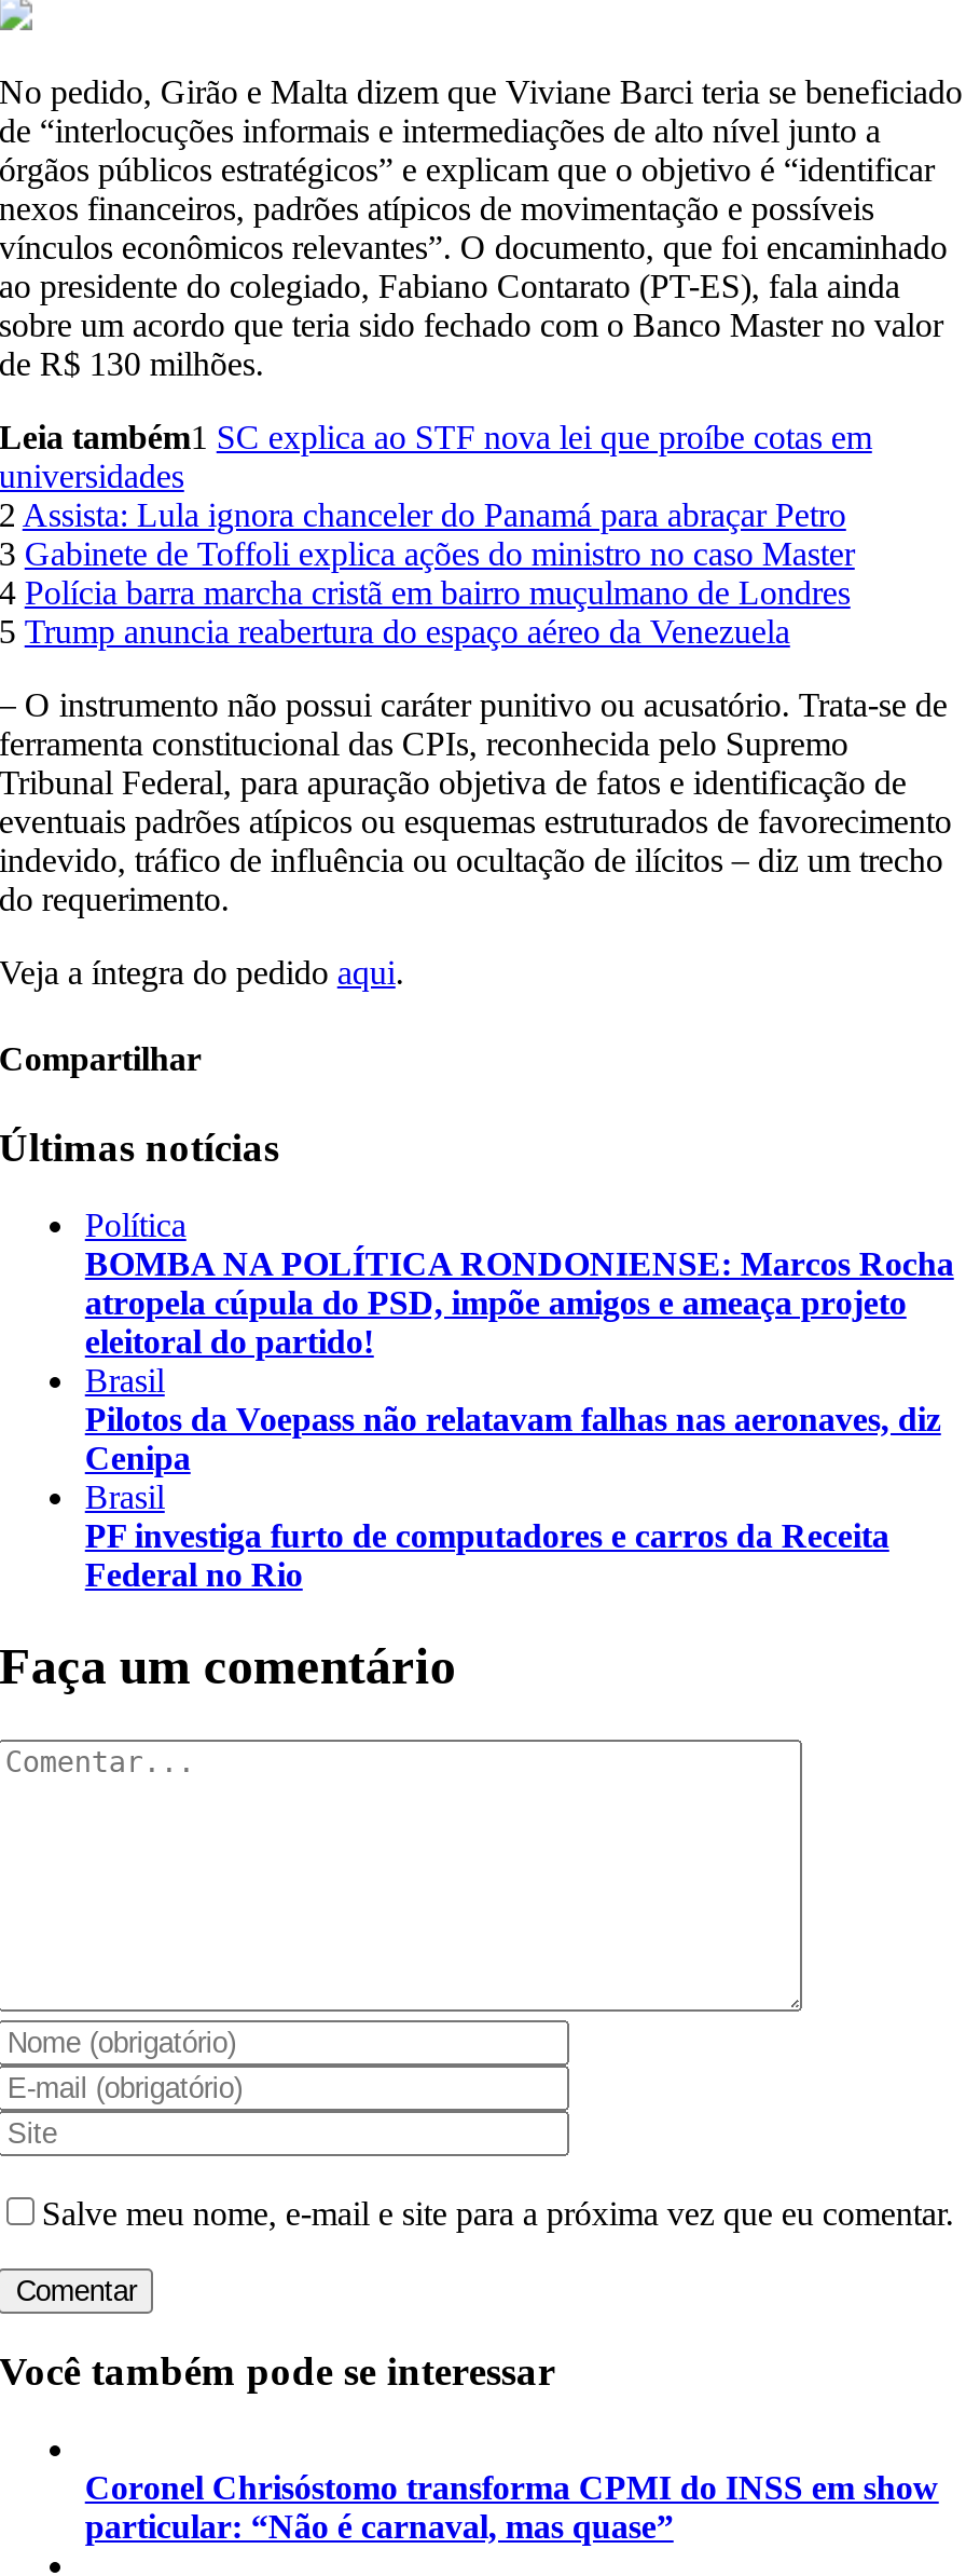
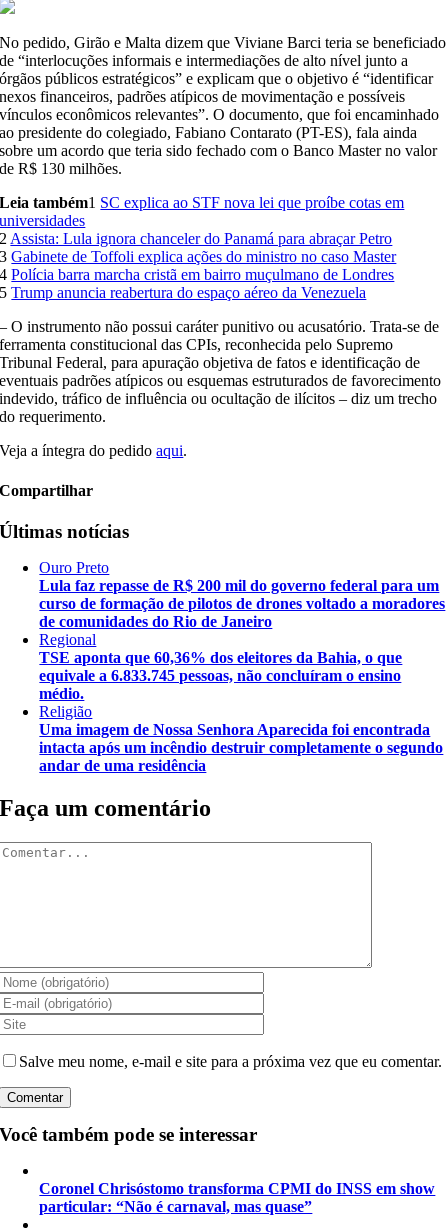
- Política
- BOMBA NA POLÍTICA RONDONIENSE: Marcos Rocha
- atropela cúpula do PSD, impõe amigos e ameaça projeto
- eleitoral do partido!
- Brasil
- Pilotos da Voepass não relatavam falhas nas aeronaves, diz
- Cenipa
- Brasil
- PF investiga furto de computadores e carros da Receita
- Federal no Rio
+ Ouro Preto
+ Lula faz repasse de R$ 200 mil do governo federal para um
+ curso de formação de pilotos de drones voltado a moradores
+ de comunidades do Rio de Janeiro
+ Regional
+ TSE aponta que 60,36% dos eleitores da Bahia, o que
+ equivale a 6.833.745 pessoas, não concluíram o ensino
+ médio.
+ Religião
+ Uma imagem de Nossa Senhora Aparecida foi encontrada
+ intacta após um incêndio destruir completamente o segundo
+ andar de uma residência
